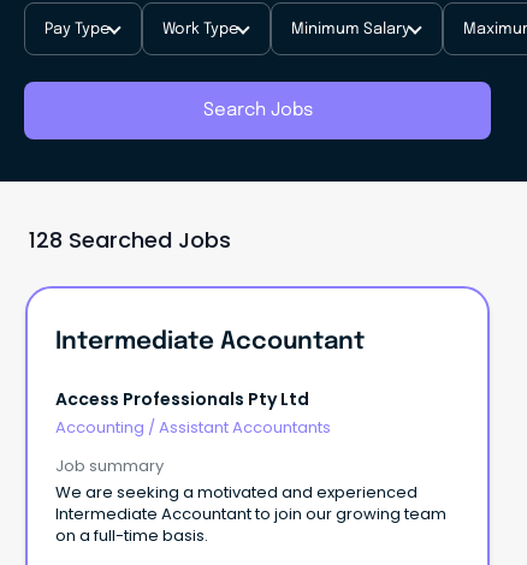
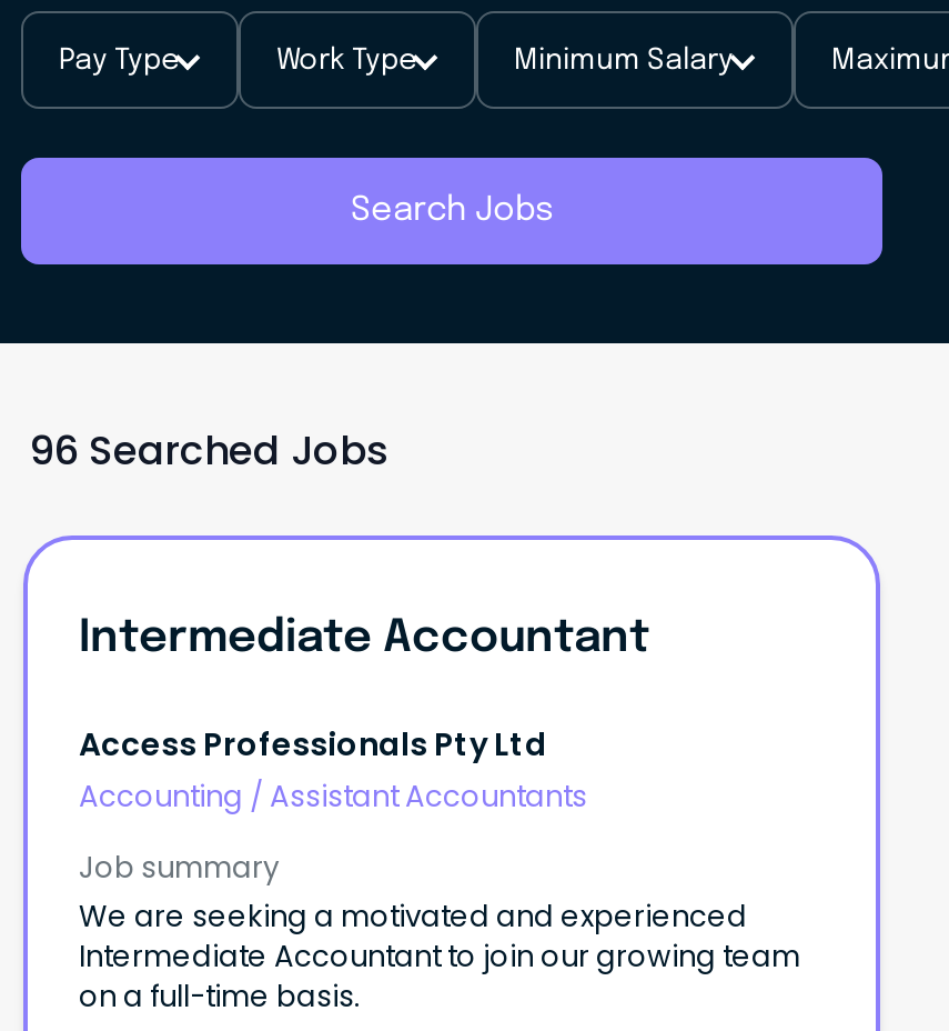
- 128 Searched Jobs
+ 96 Searched Jobs
